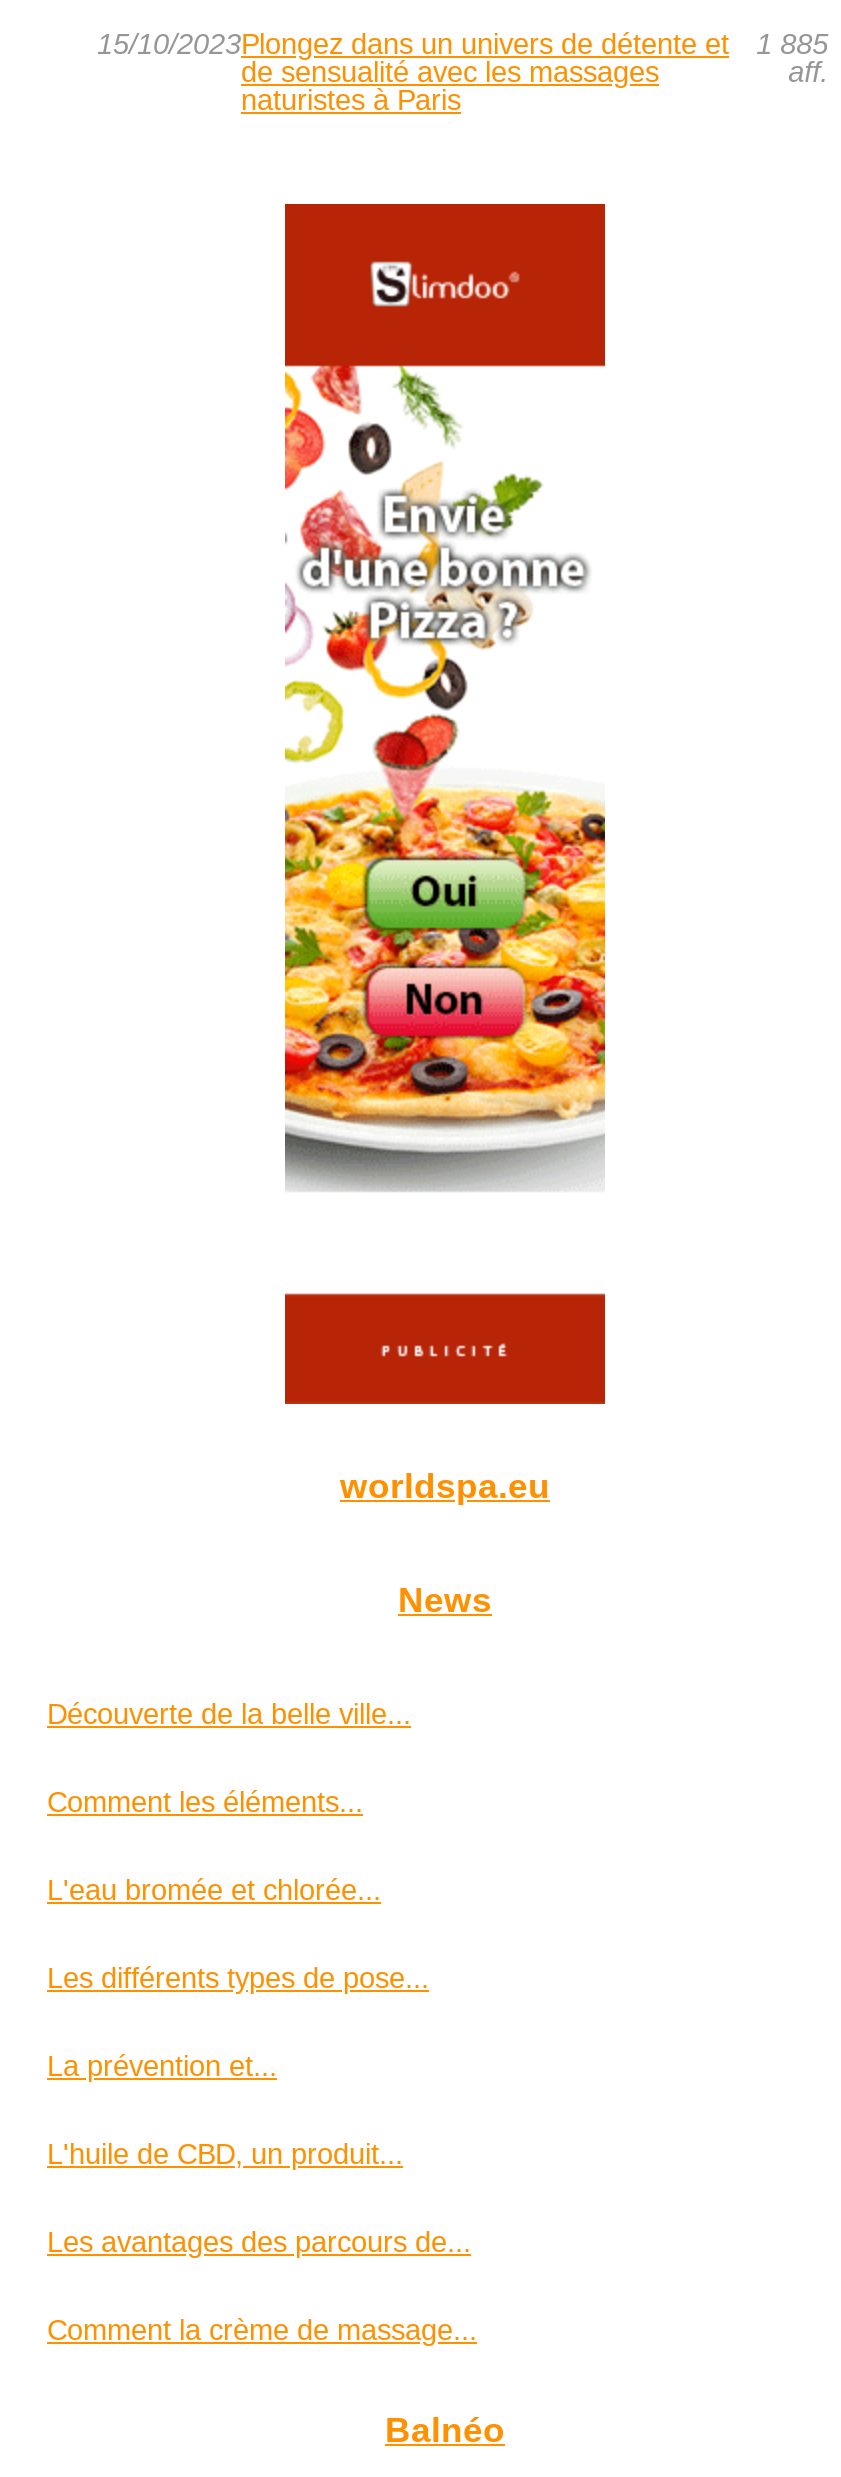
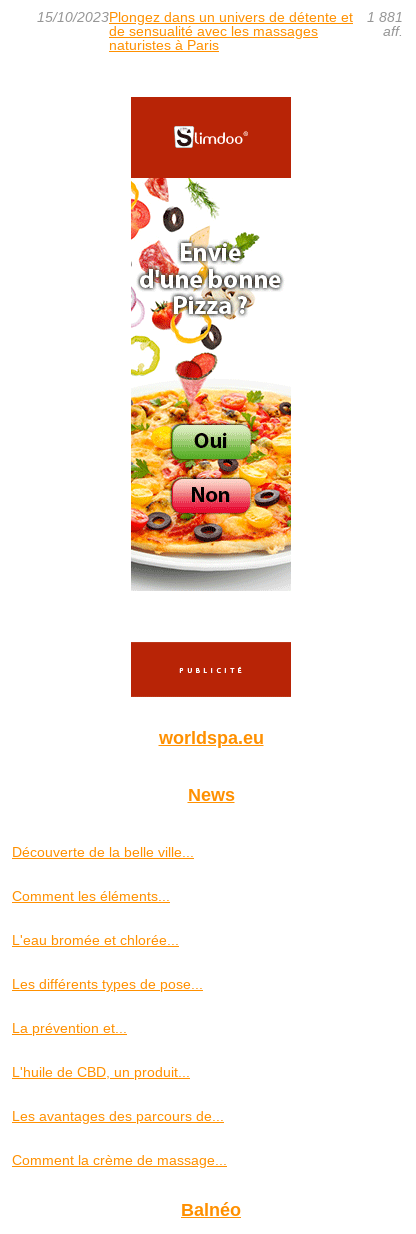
- 15/10/2023Plongez dans un univers de détente et 1 885
+ 15/10/2023Plongez dans un univers de détente et 1 881
